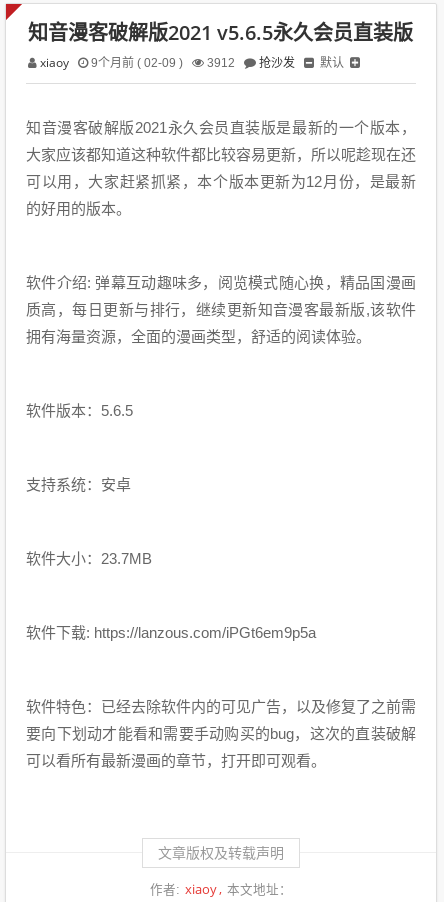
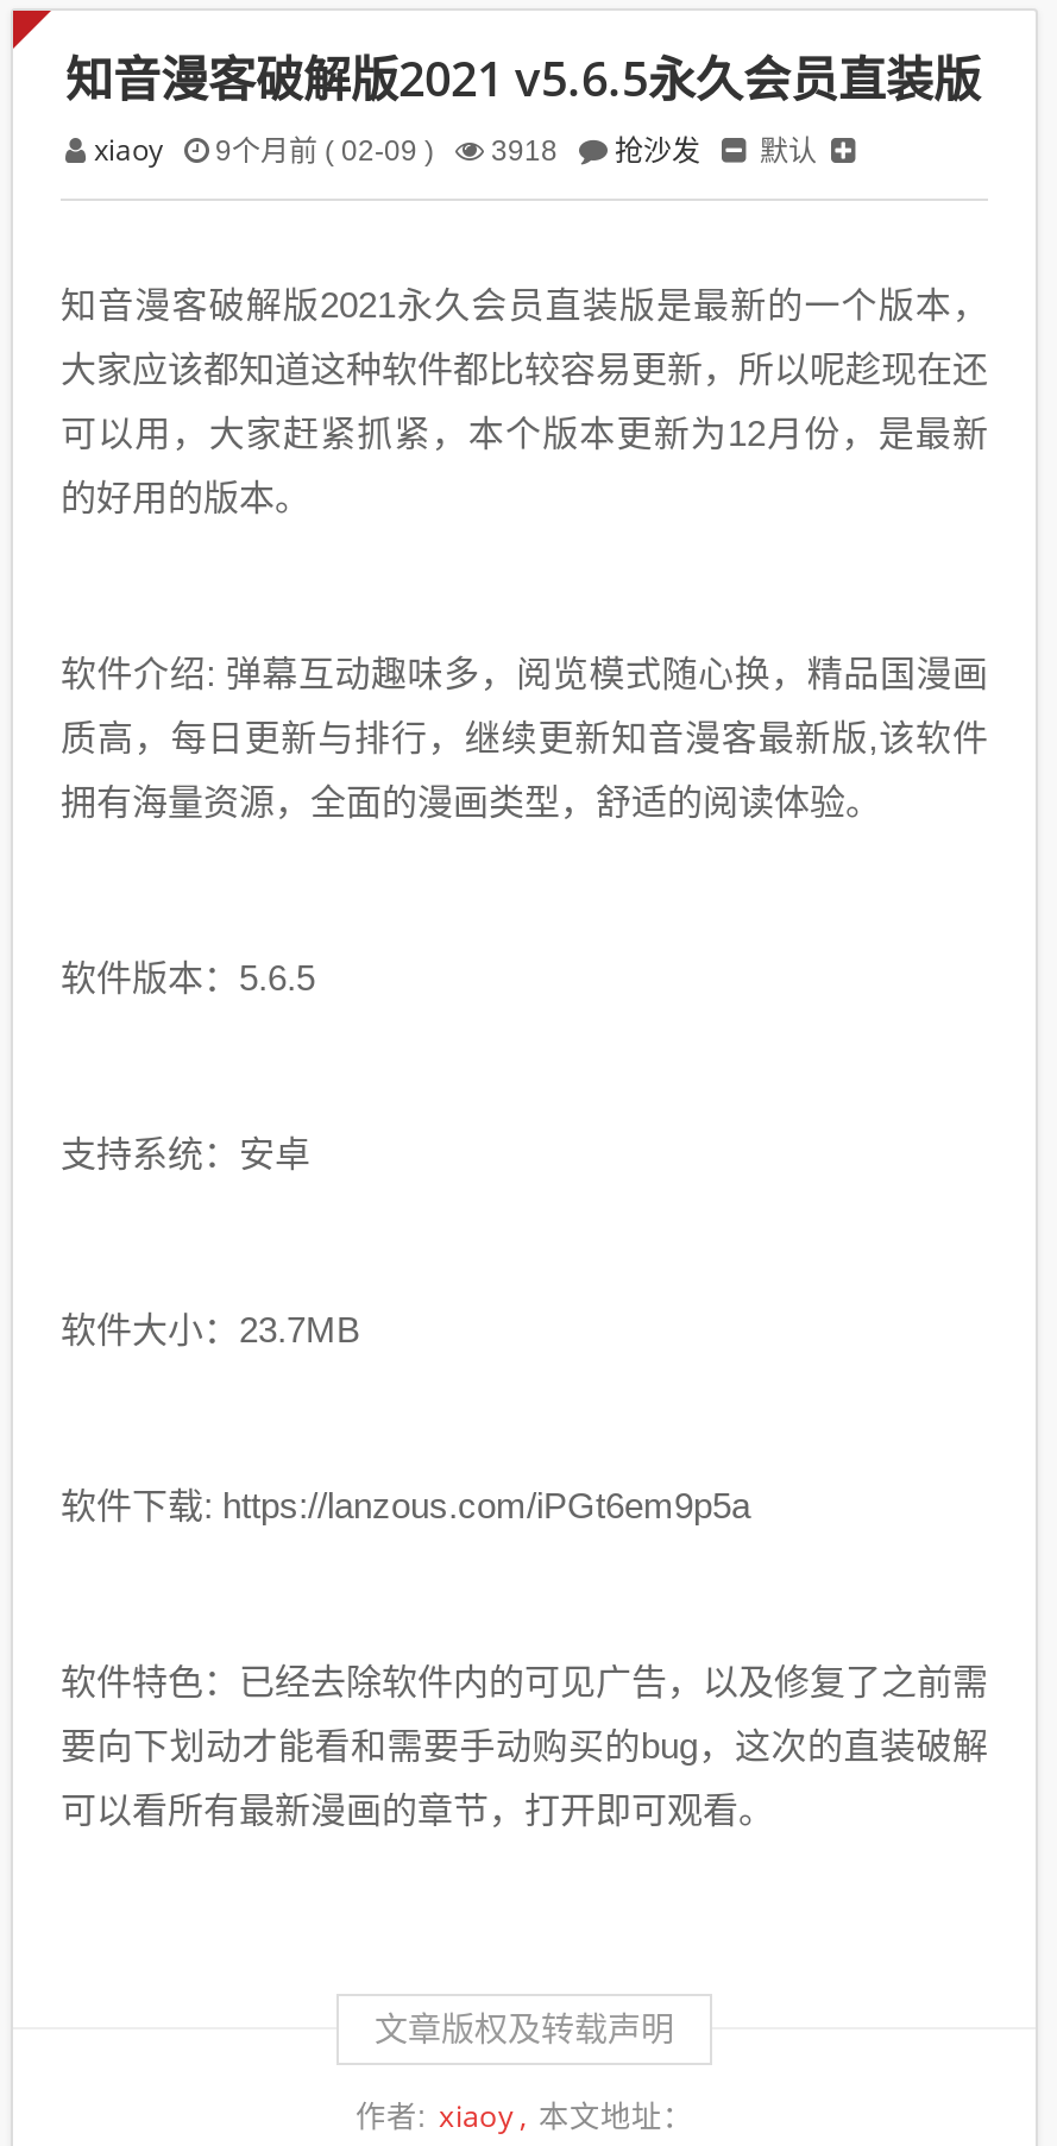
- xiaoy 9个月前 ( 02-09 ) 3912 抢沙发 默认
+ xiaoy 9个月前 ( 02-09 ) 3918 抢沙发 默认
